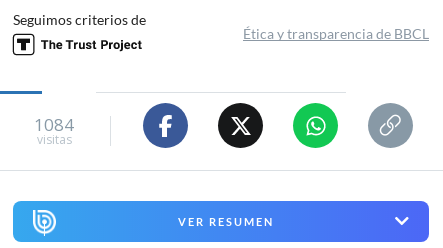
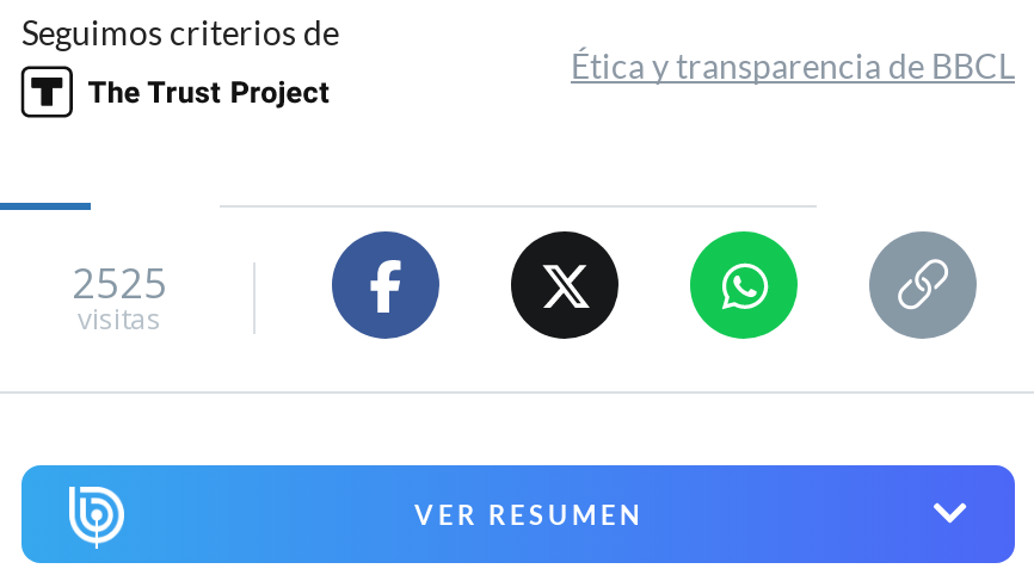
- 1084
+ 2525
